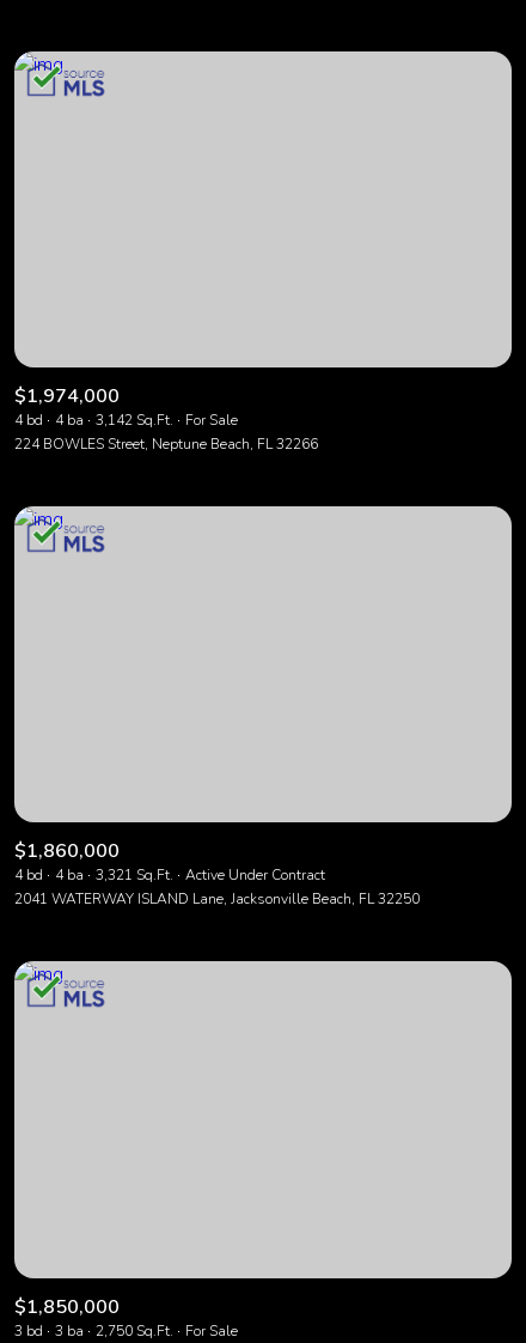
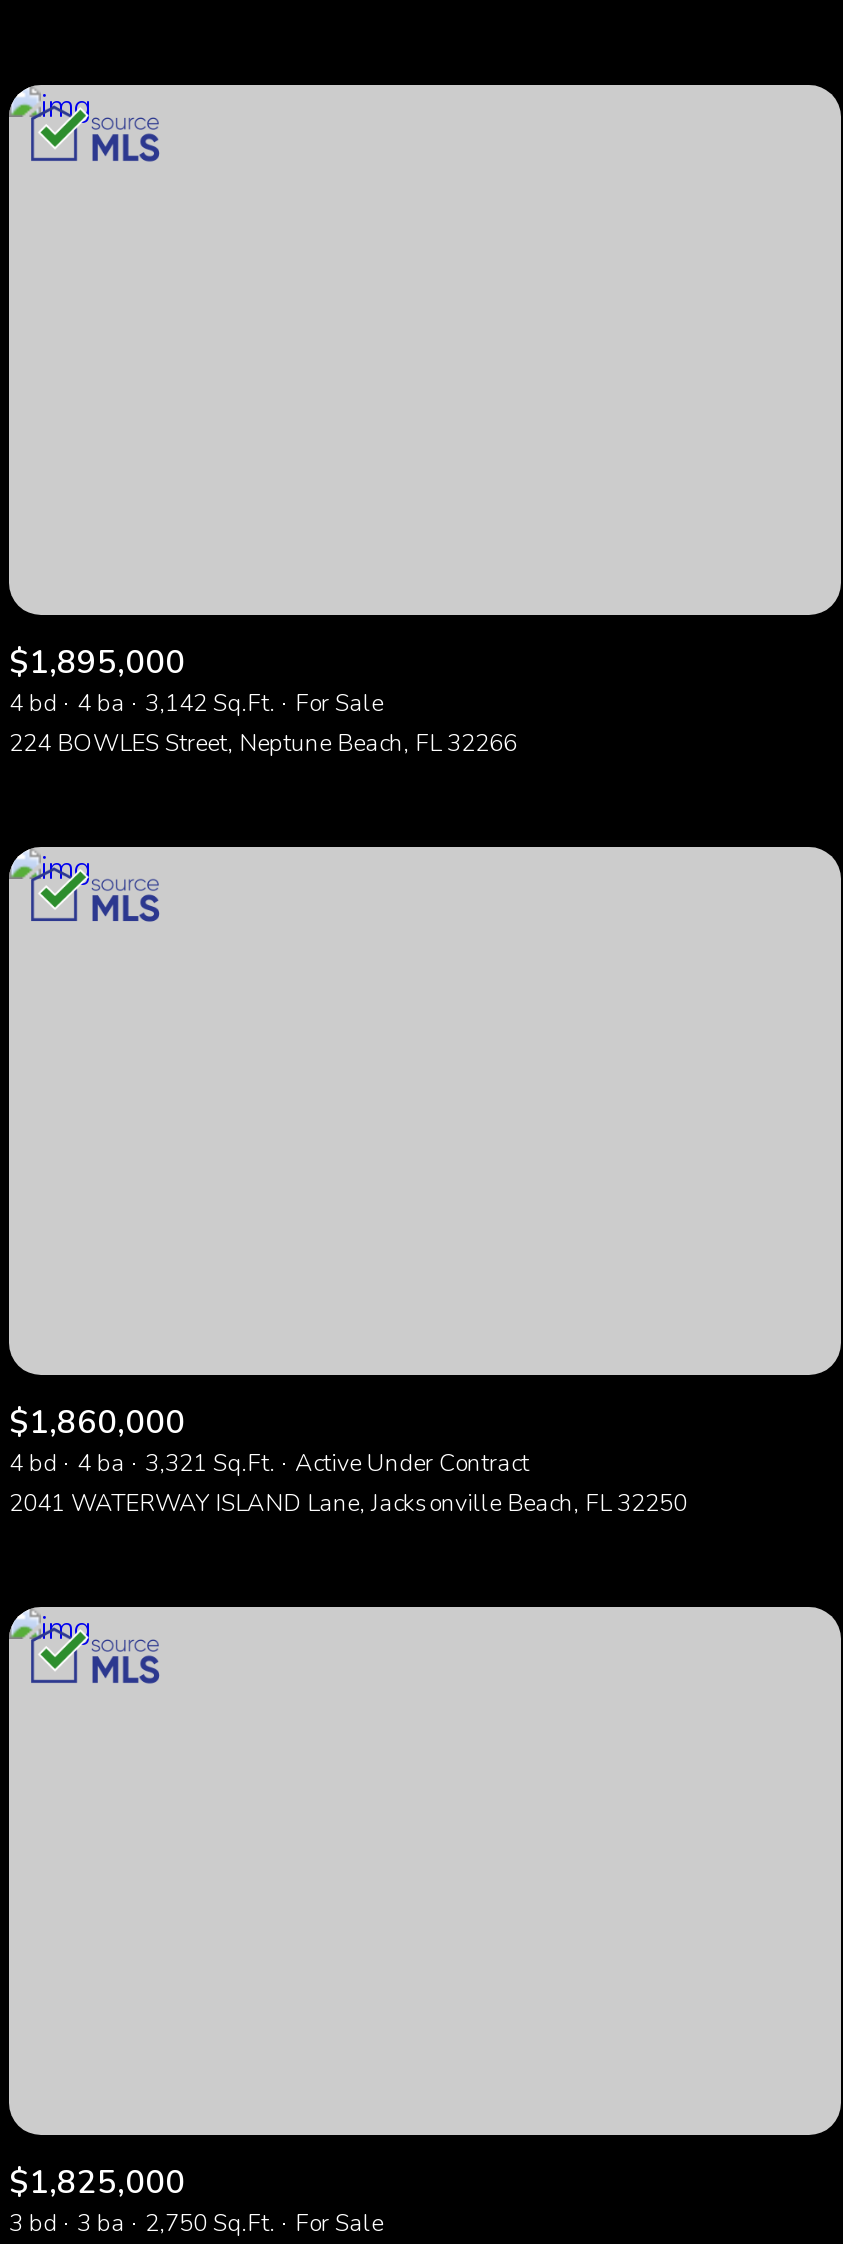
- $1,974,000
+ $1,895,000

- $1,850,000
+ $1,825,000
